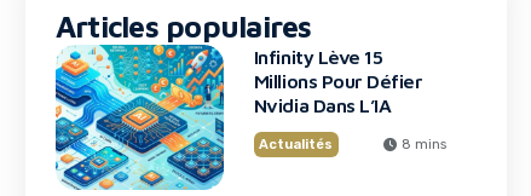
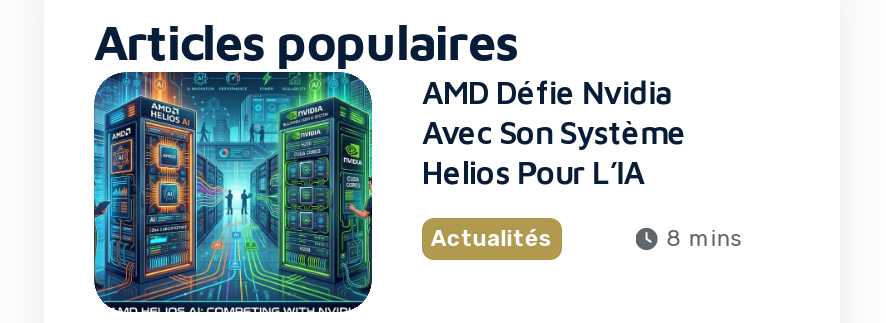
- [image]
- Infinity Lève 15
- Millions Pour Défier
- Nvidia Dans L’IA
+ [image]
+ AMD Défie Nvidia
+ Avec Son Système
+ Helios Pour L’IA
